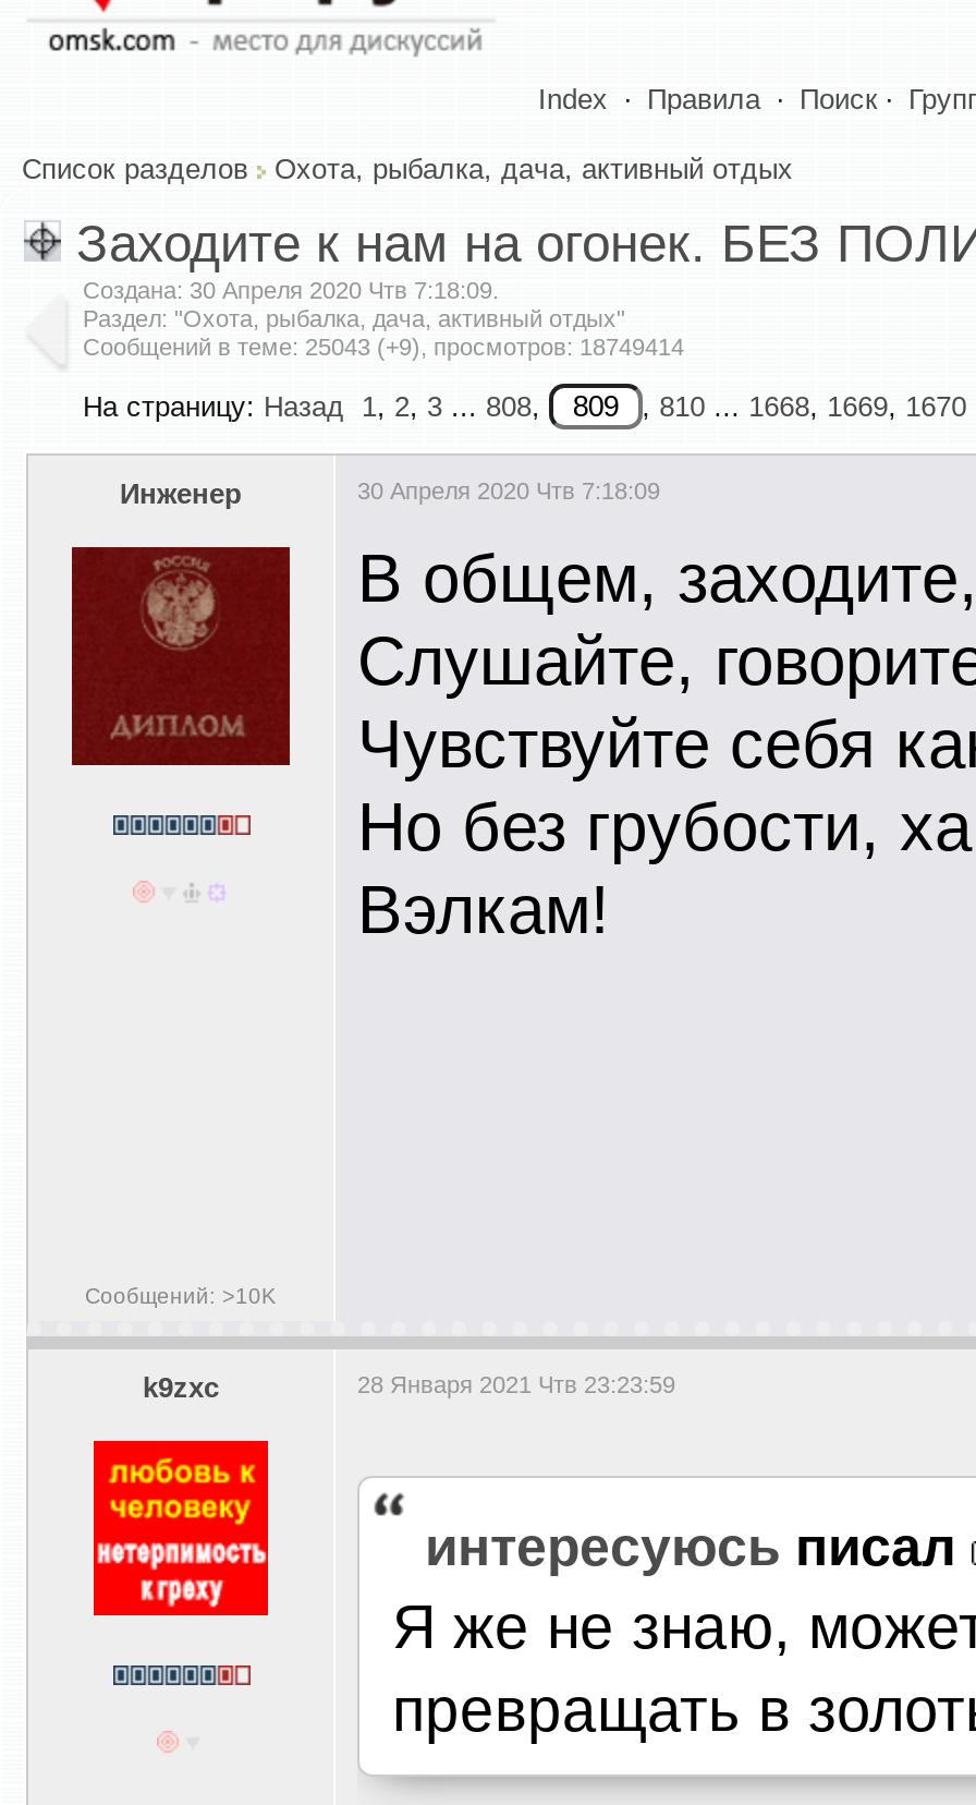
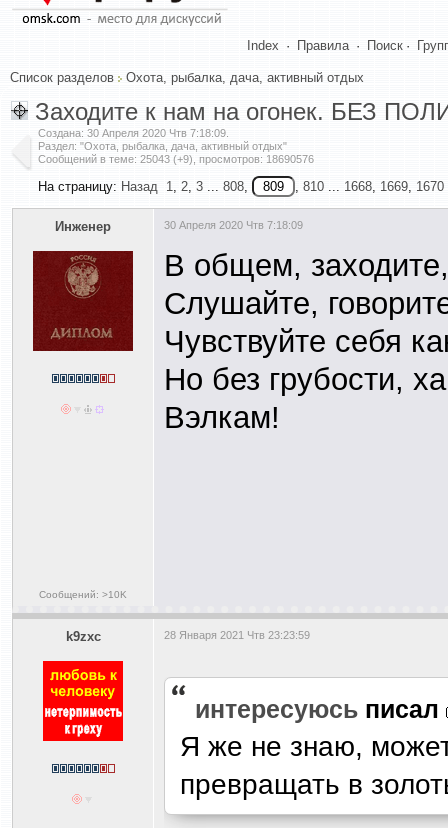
- Сообщений в теме: 25043 (+9), просмотров: 18749414
+ Сообщений в теме: 25043 (+9), просмотров: 18690576
